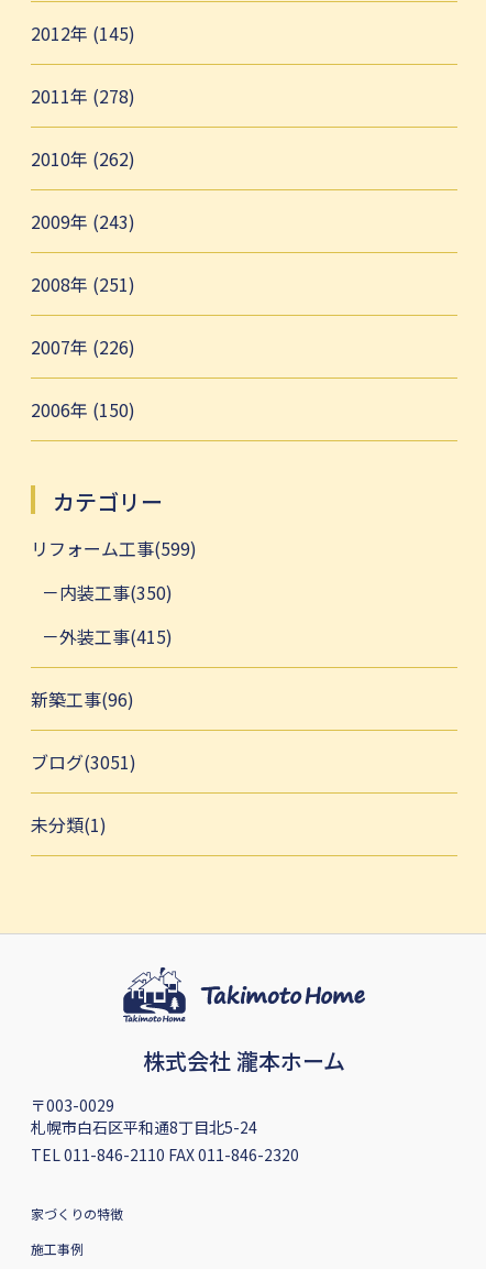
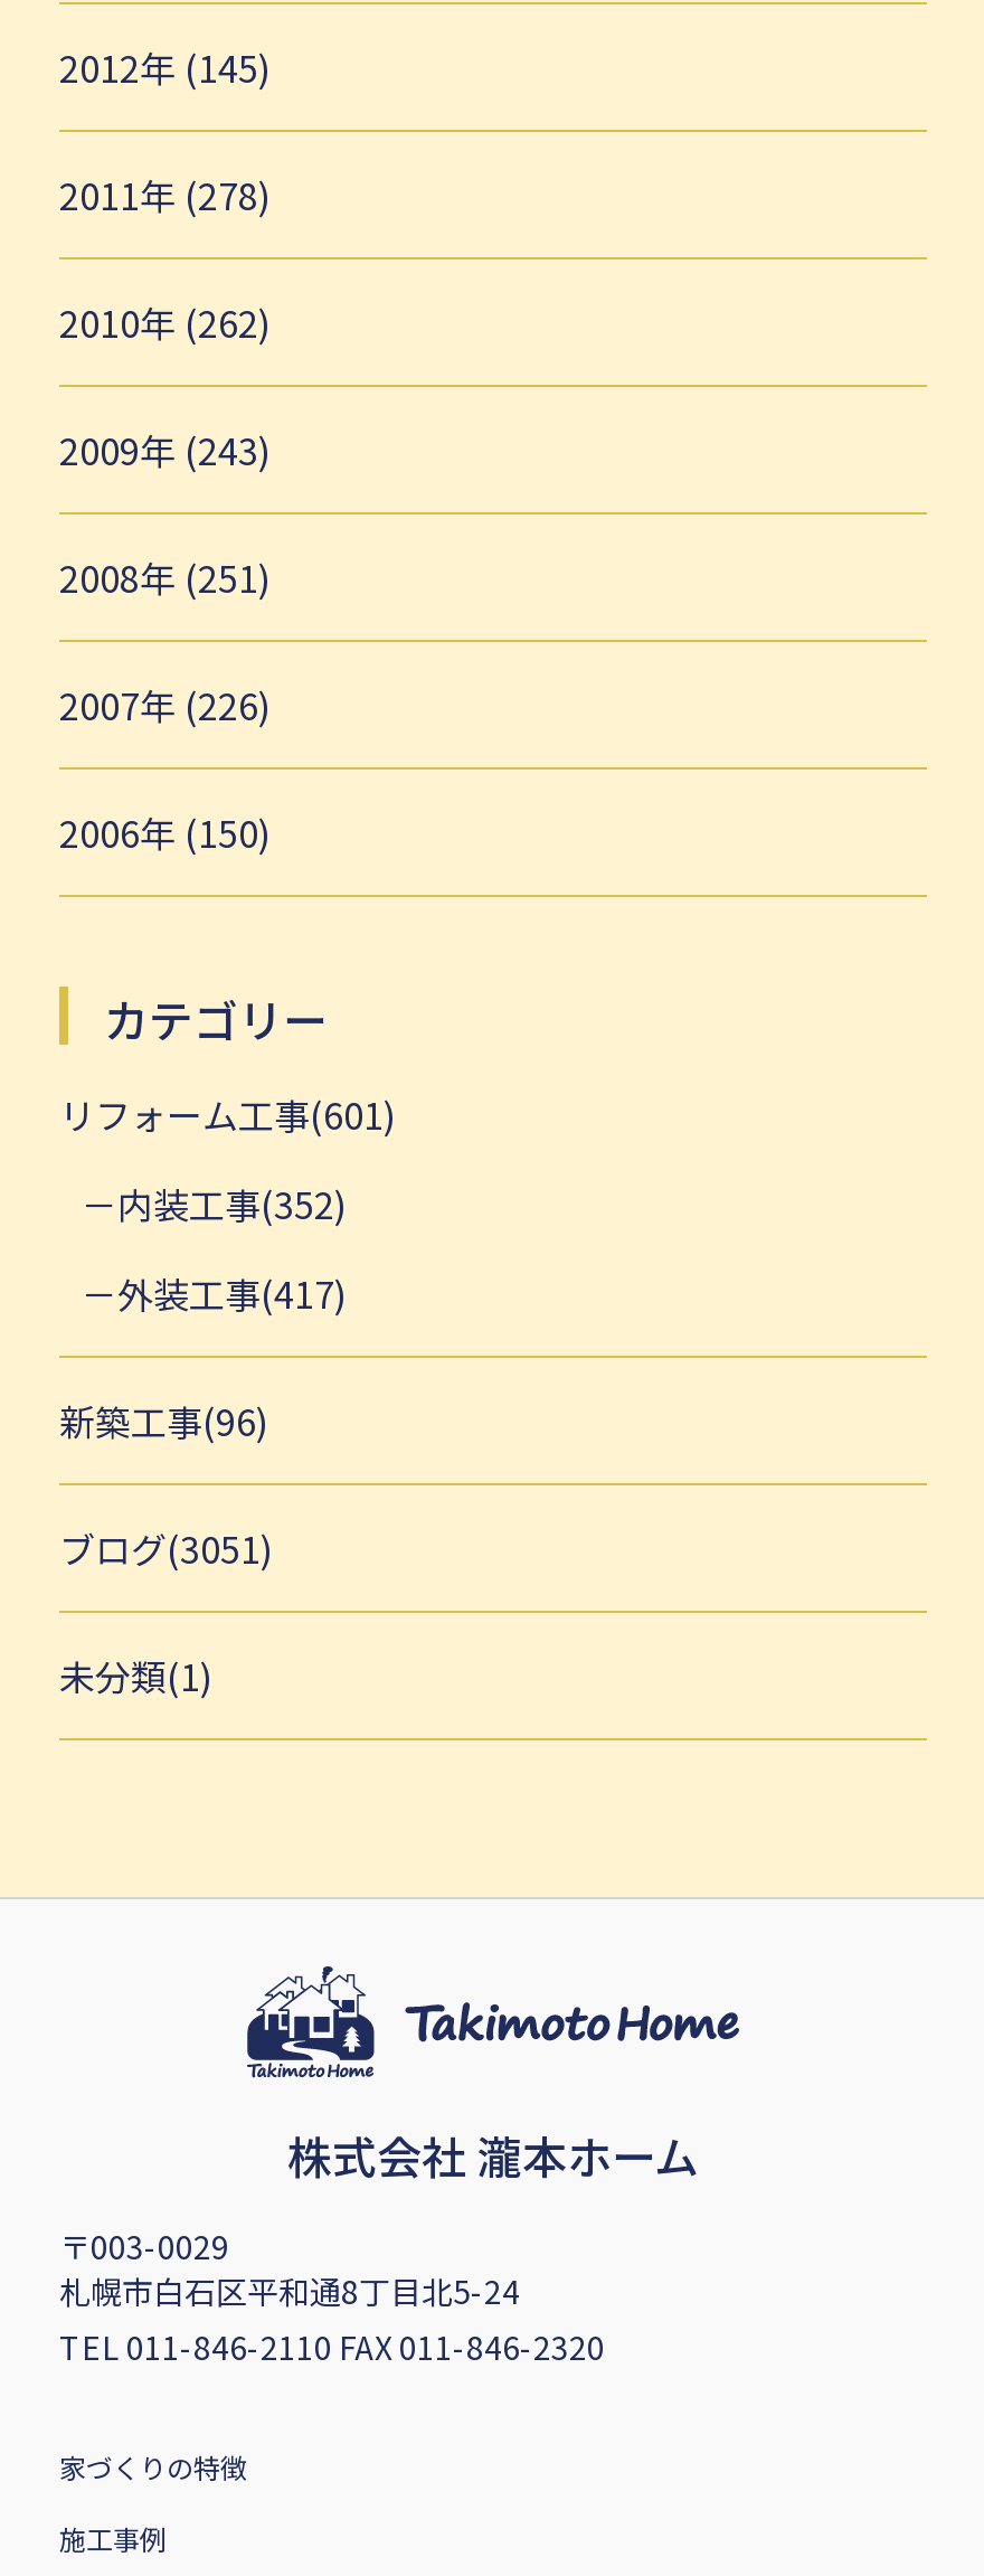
- リフォーム工事(599)
+ リフォーム工事(601)

- 内装工事(350)
+ 内装工事(352)

- 外装工事(415)
+ 外装工事(417)
